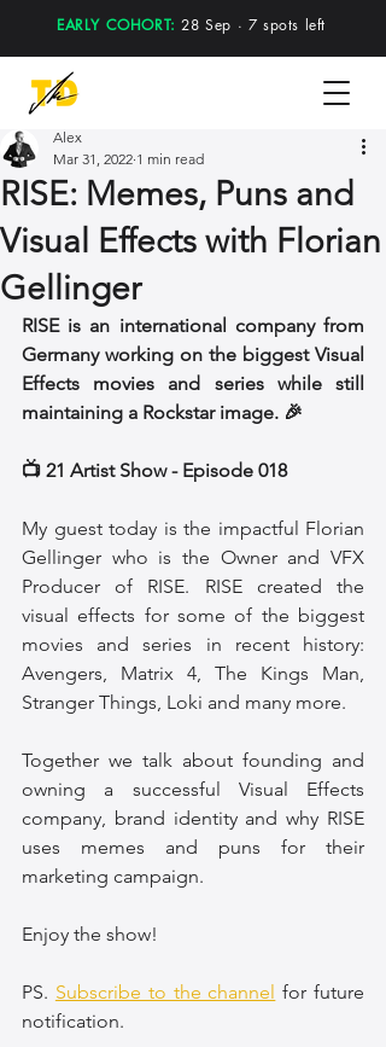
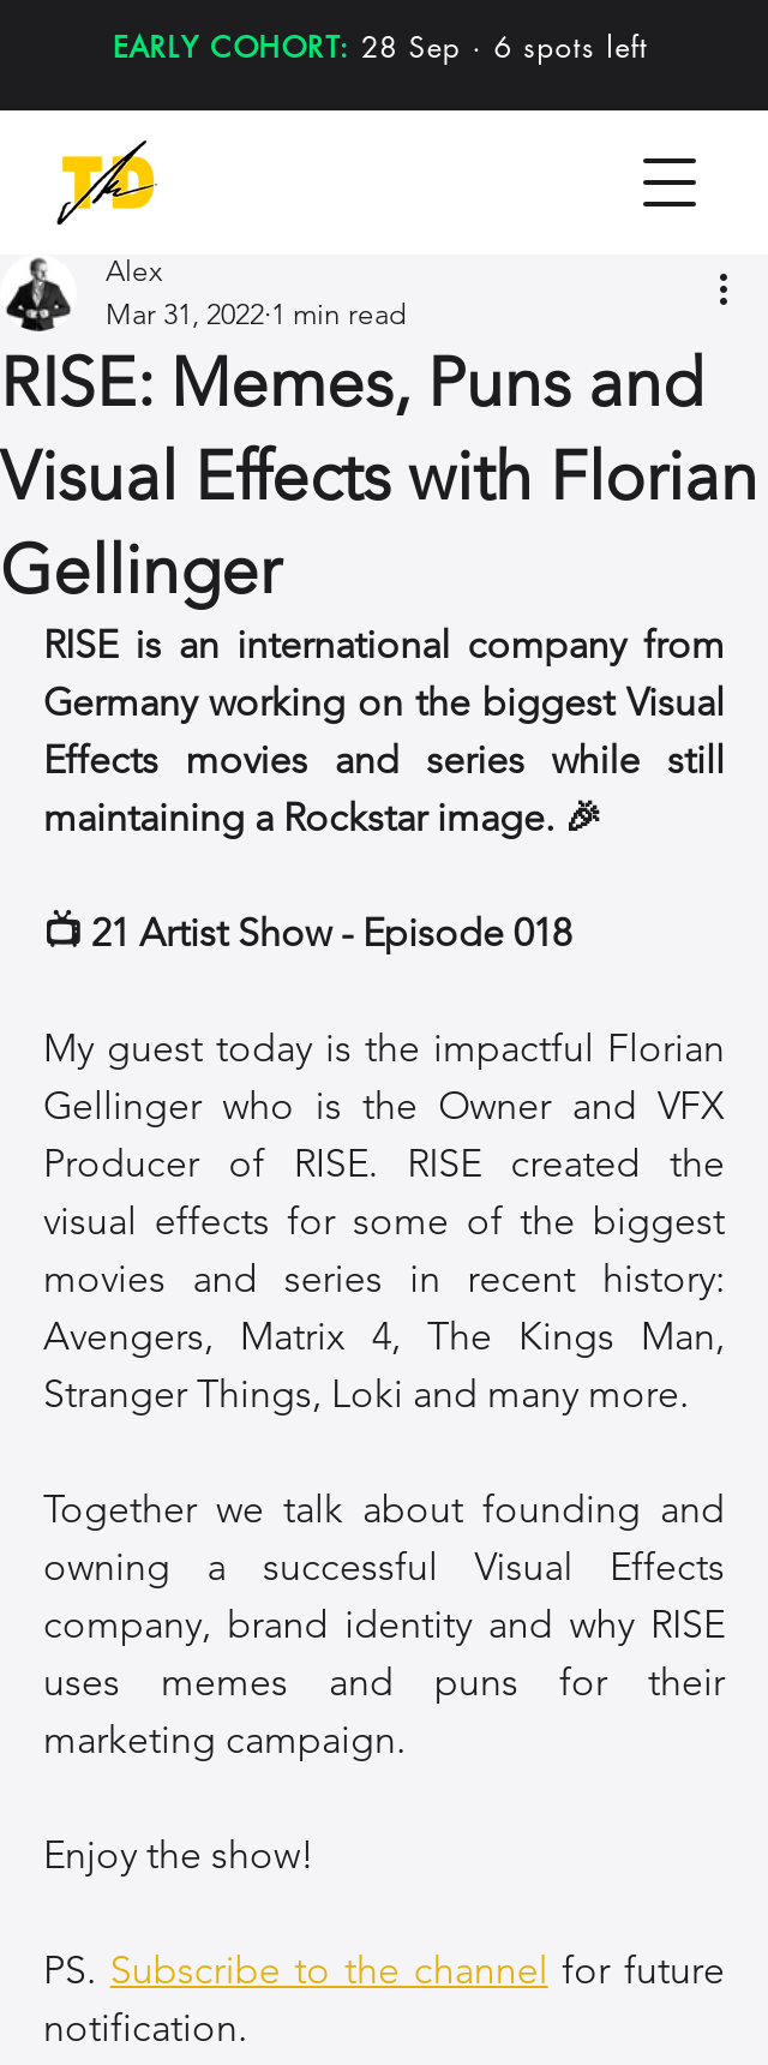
- EARLY COHORT: 28 Sep · 7 spots left
+ EARLY COHORT: 28 Sep · 6 spots left
